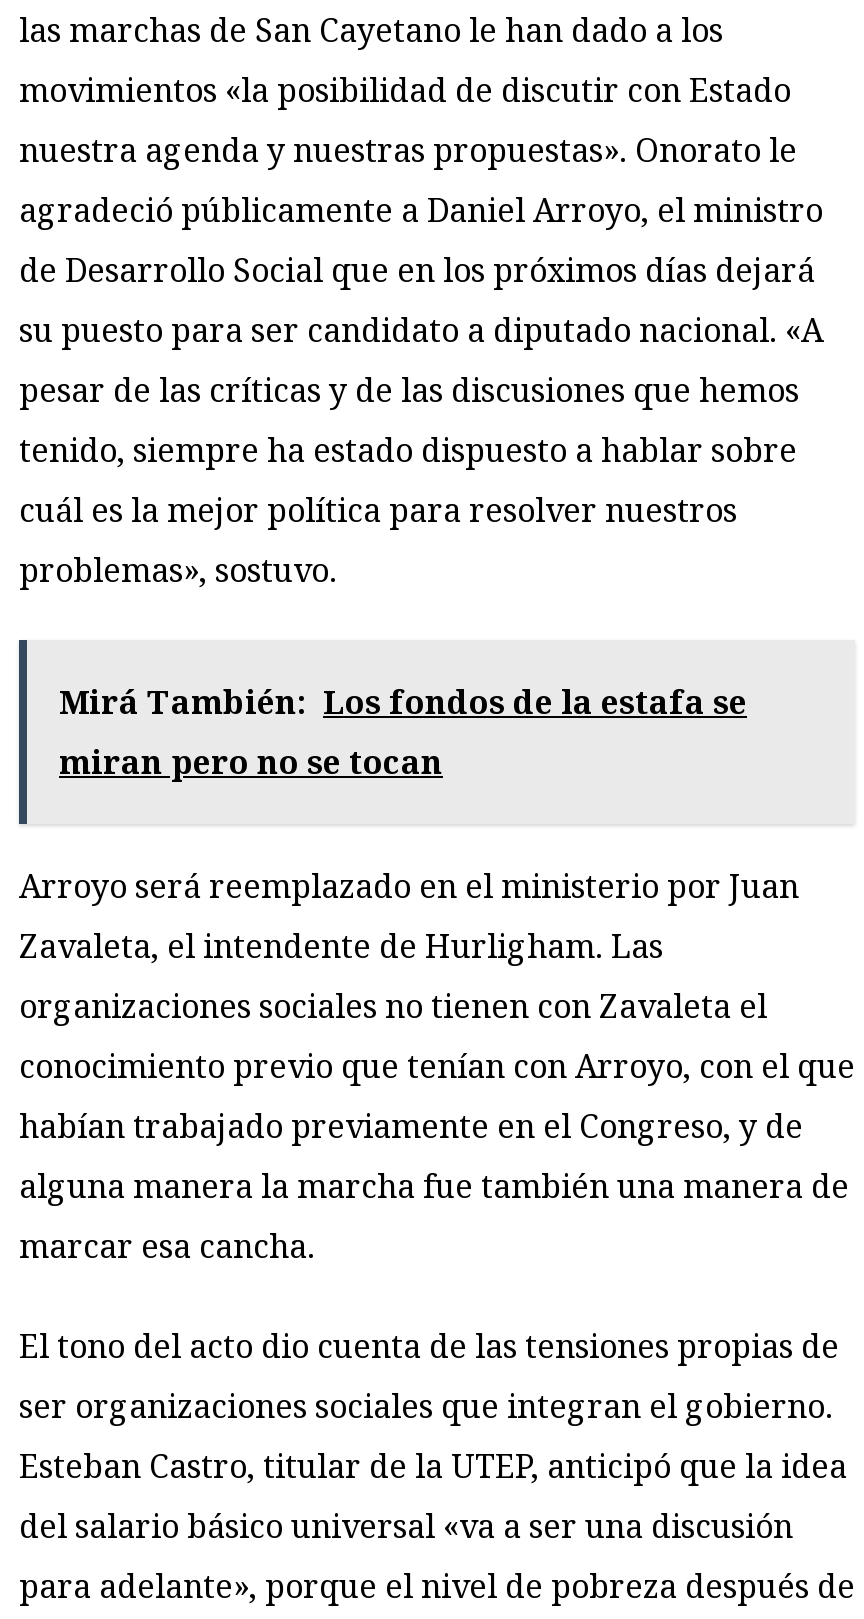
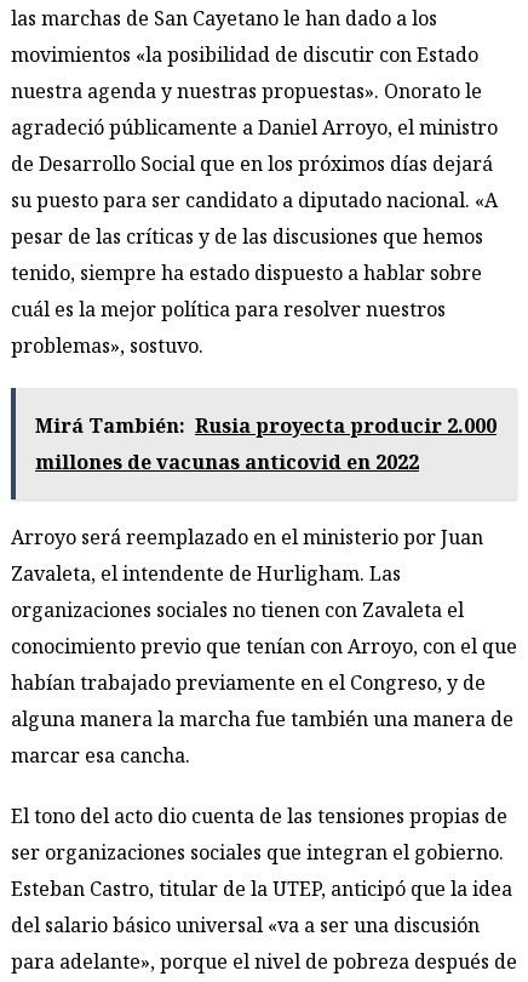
- Mirá También: Los fondos de la estafa se
- miran pero no se tocan
+ Mirá También: Rusia proyecta producir 2.000
+ millones de vacunas anticovid en 2022
